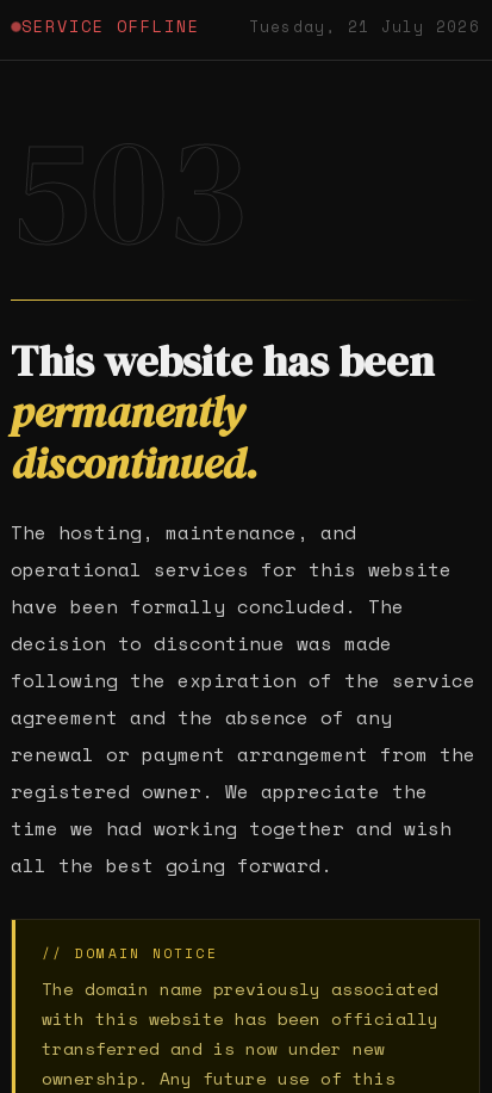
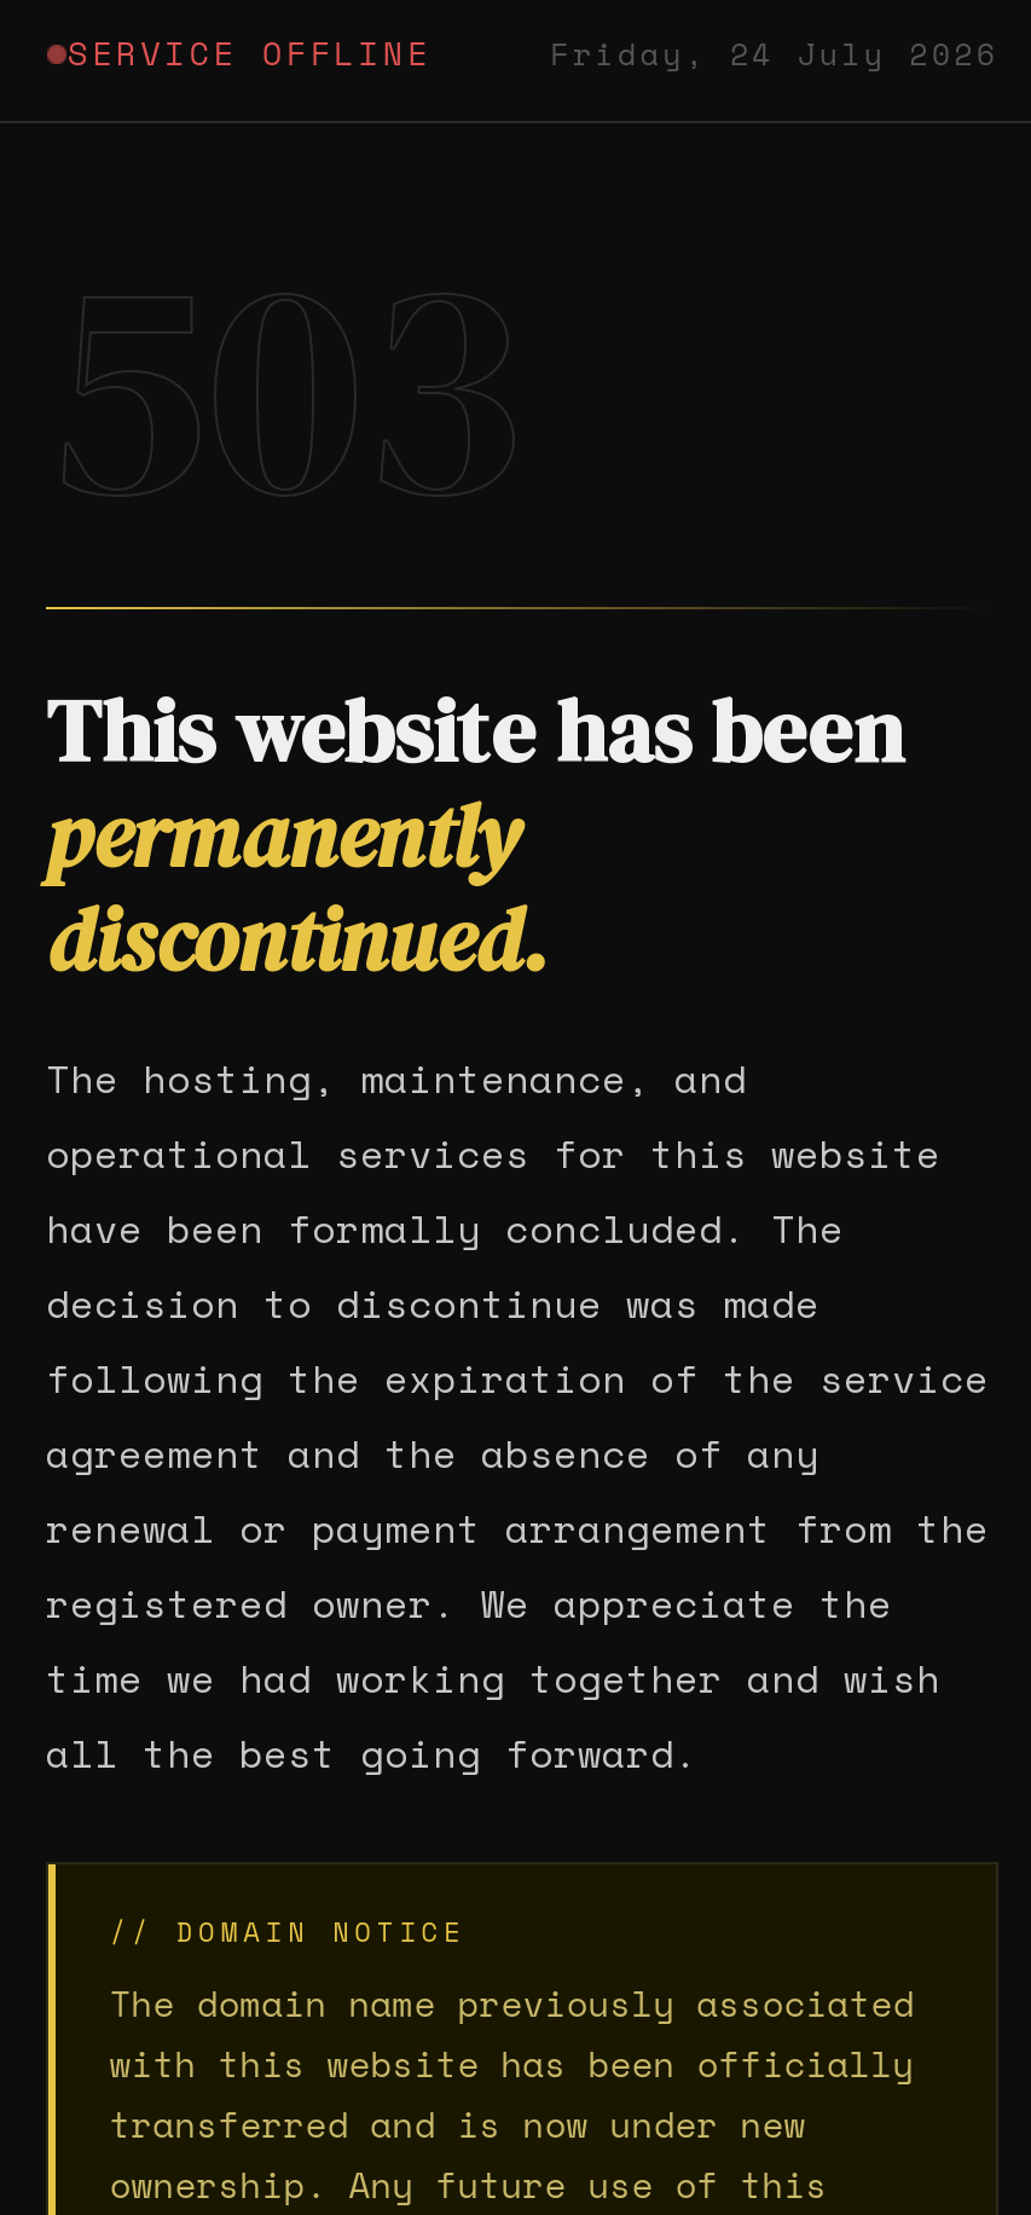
- Tuesday, 21 July 2026
+ Friday, 24 July 2026
